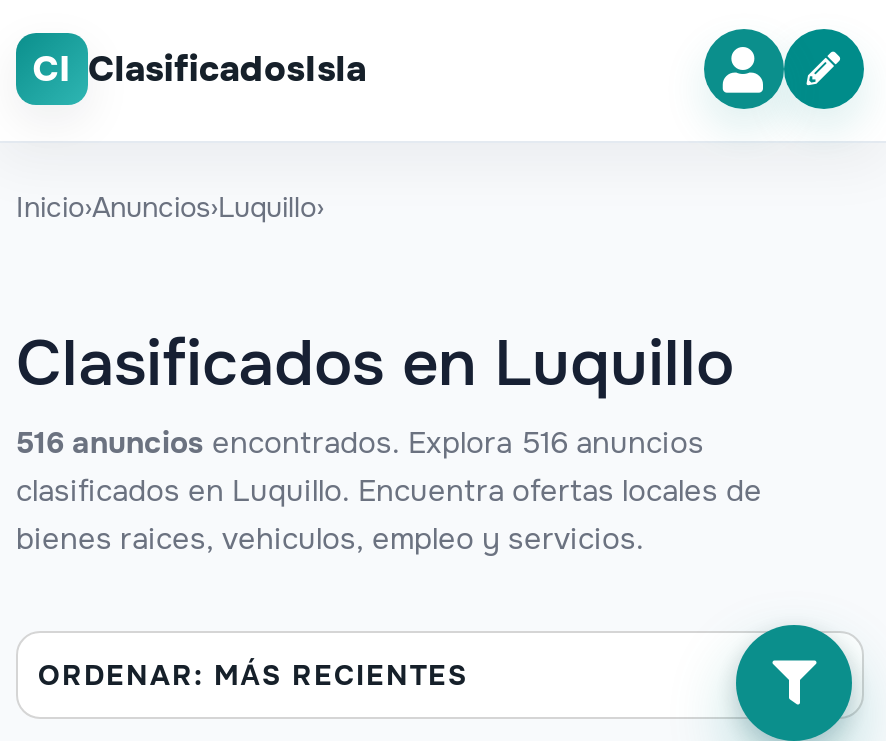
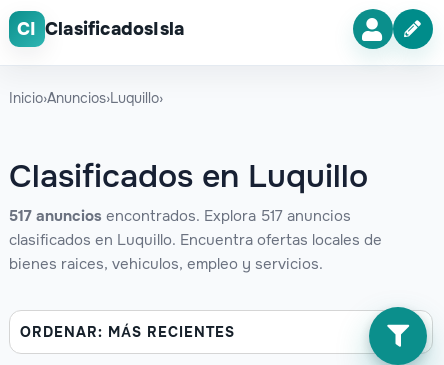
- 516 anuncios encontrados. Explora 516 anuncios
+ 517 anuncios encontrados. Explora 517 anuncios
